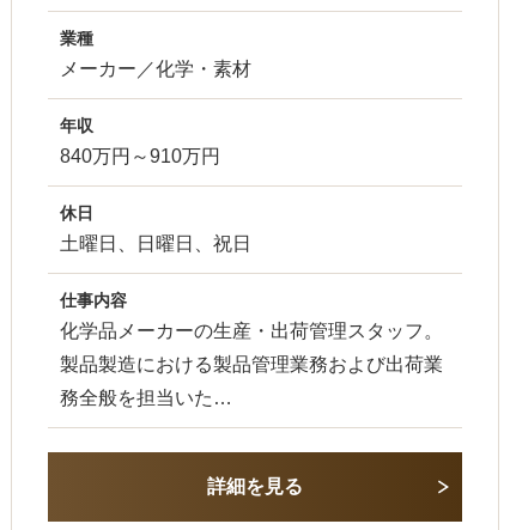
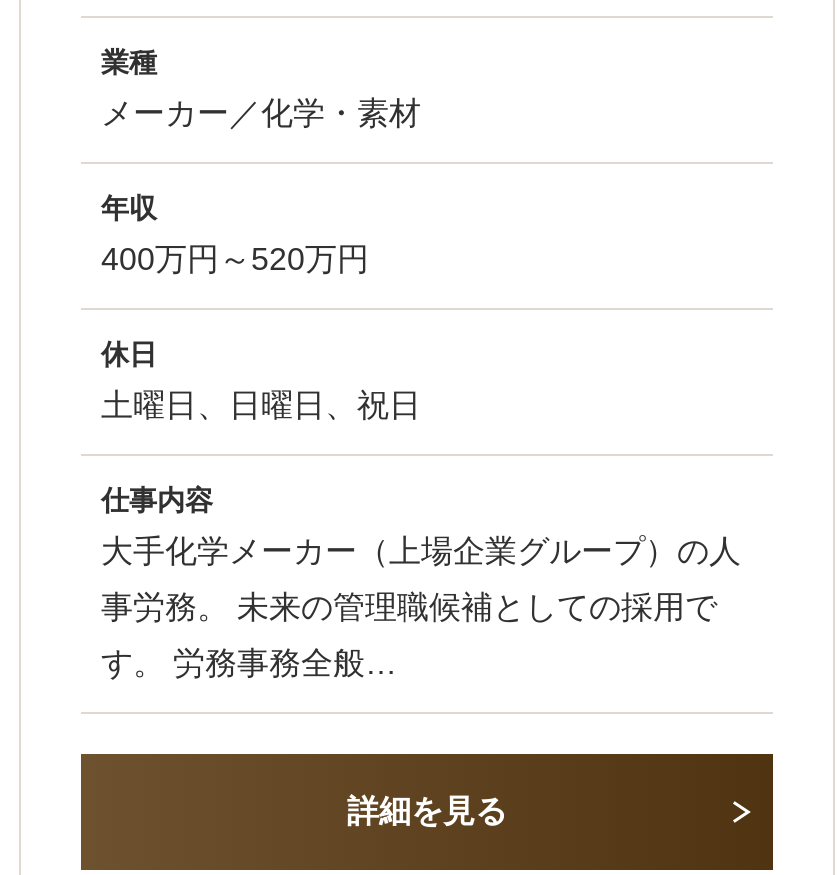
- 840万円～910万円
+ 400万円～520万円

- 化学品メーカーの生産・出荷管理スタッフ。
+ 大手化学メーカー（上場企業グループ）の人

- 製品製造における製品管理業務および出荷業
+ 事労務。 未来の管理職候補としての採用で

- 務全般を担当いた…
+ す。 労務事務全般…
